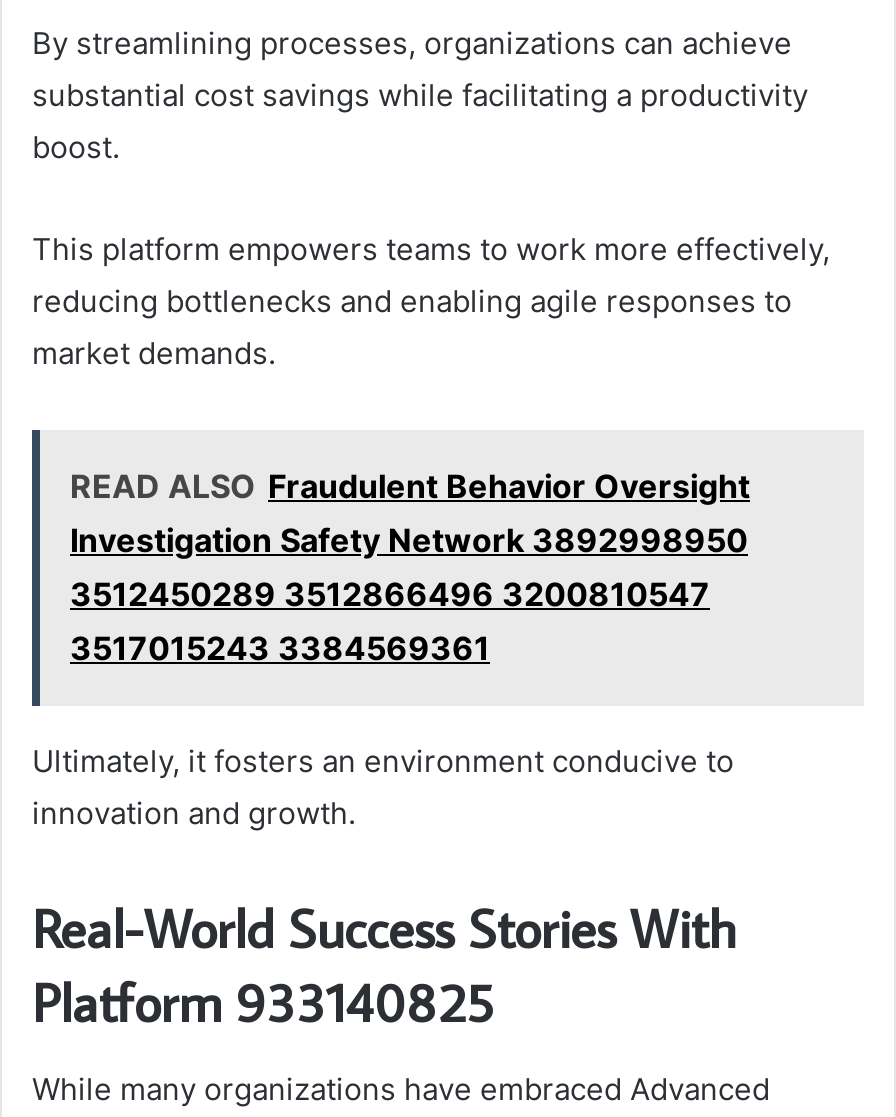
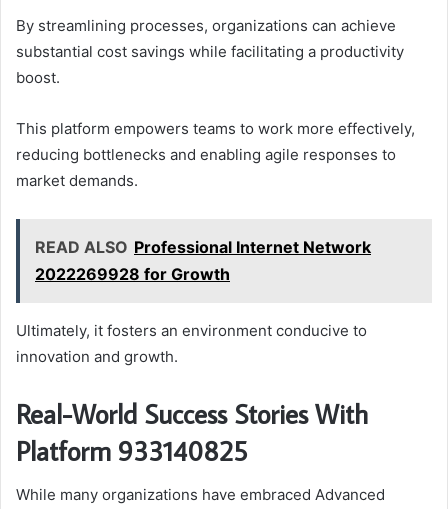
- READ ALSO Fraudulent Behavior Oversight
- Investigation Safety Network 3892998950
- 3512450289 3512866496 3200810547
- 3517015243 3384569361
+ READ ALSO Professional Internet Network
+ 2022269928 for Growth
